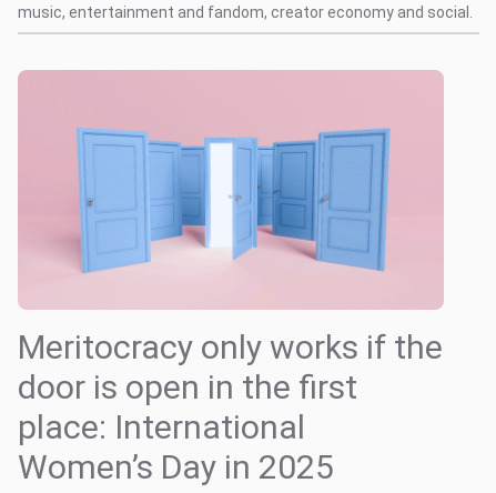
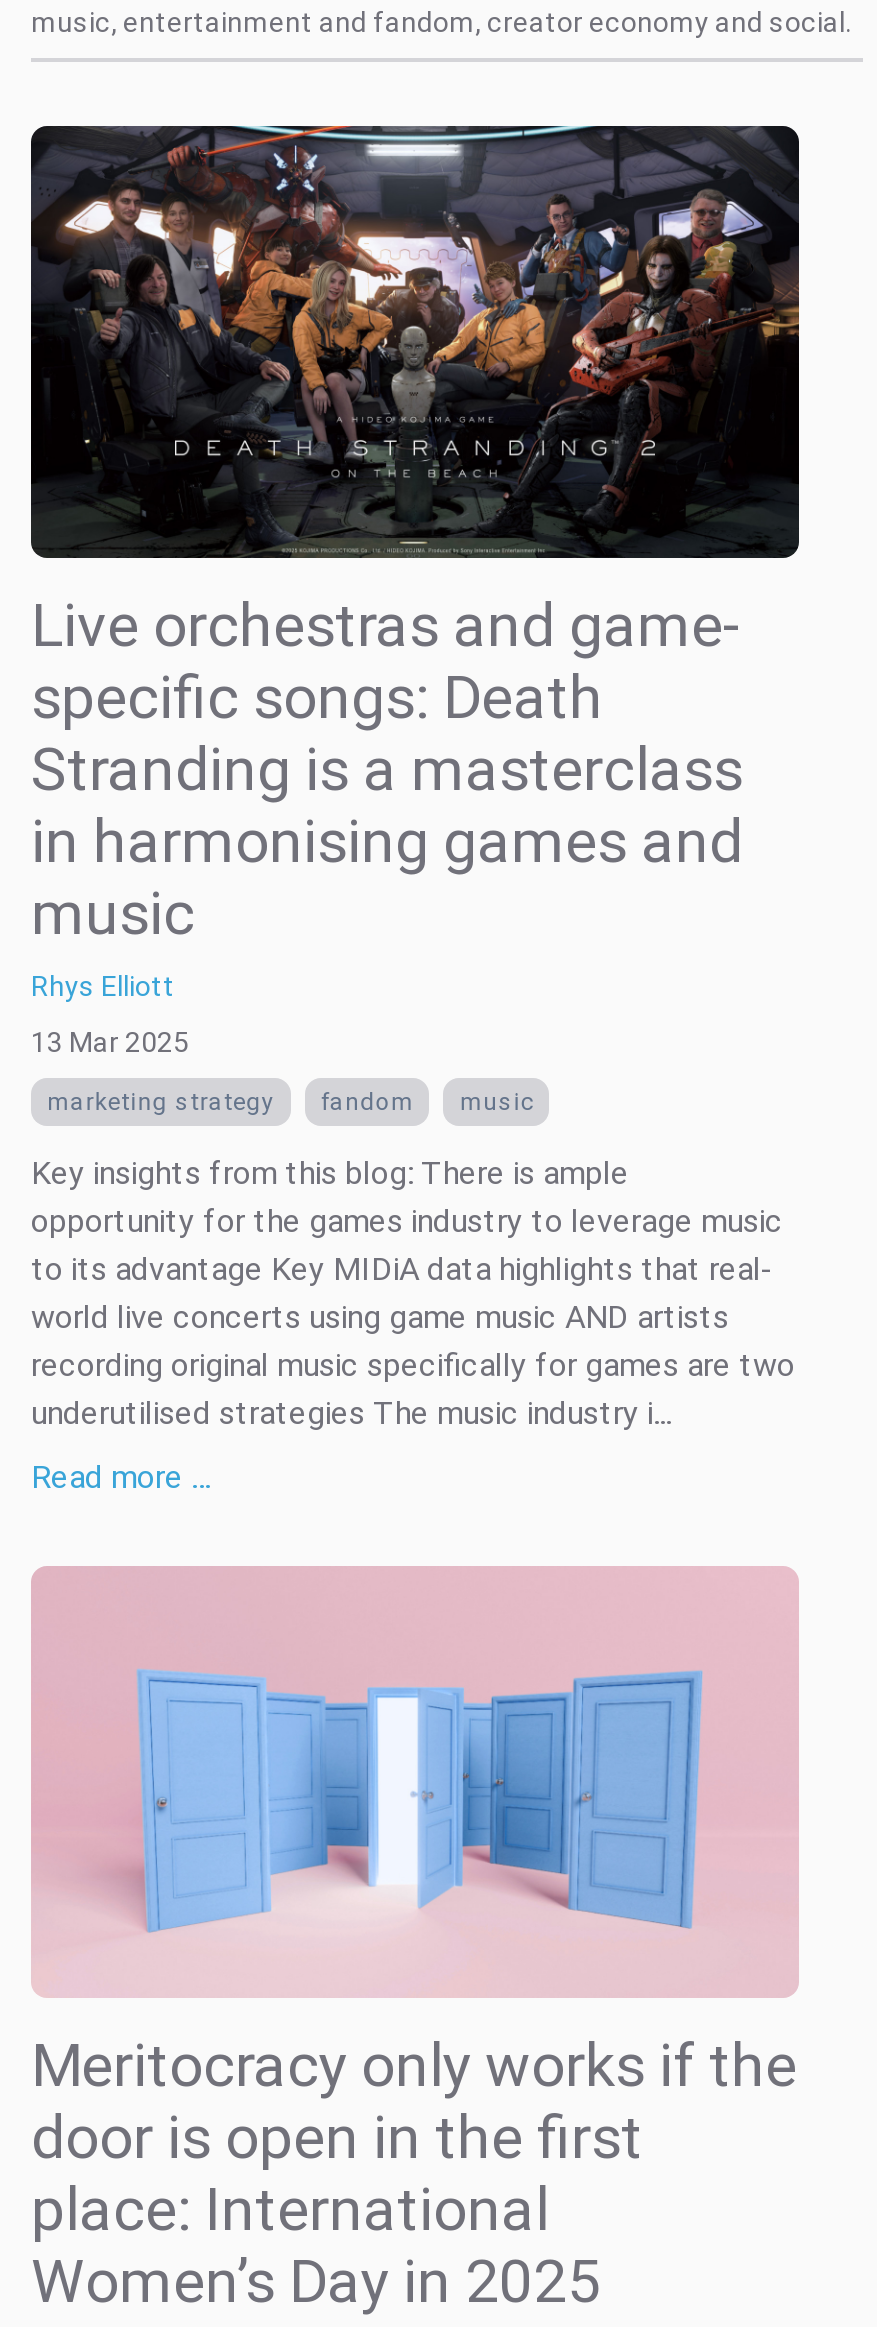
+ [image]
+ Live orchestras and game-
+ specific songs: Death
+ Stranding is a masterclass
+ in harmonising games and
+ music
+ Rhys Elliott
+ 13 Mar 2025
+ marketing strategy
+ fandom
+ music
+ Key insights from this blog: There is ample
+ opportunity for the games industry to leverage music
+ to its advantage Key MIDiA data highlights that real-
+ world live concerts using game music AND artists
+ recording original music specifically for games are two
+ underutilised strategies The music industry i...
+ Read more …
